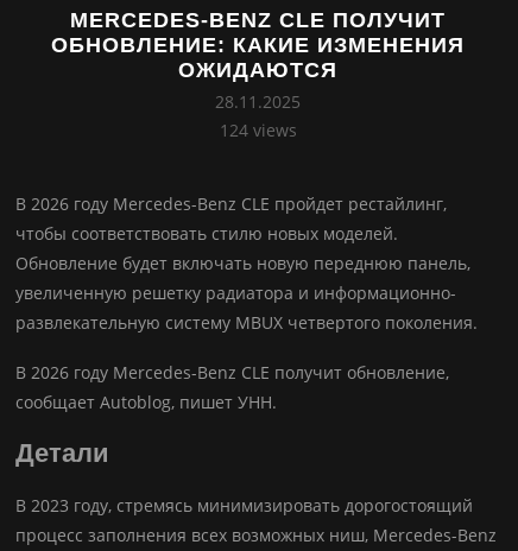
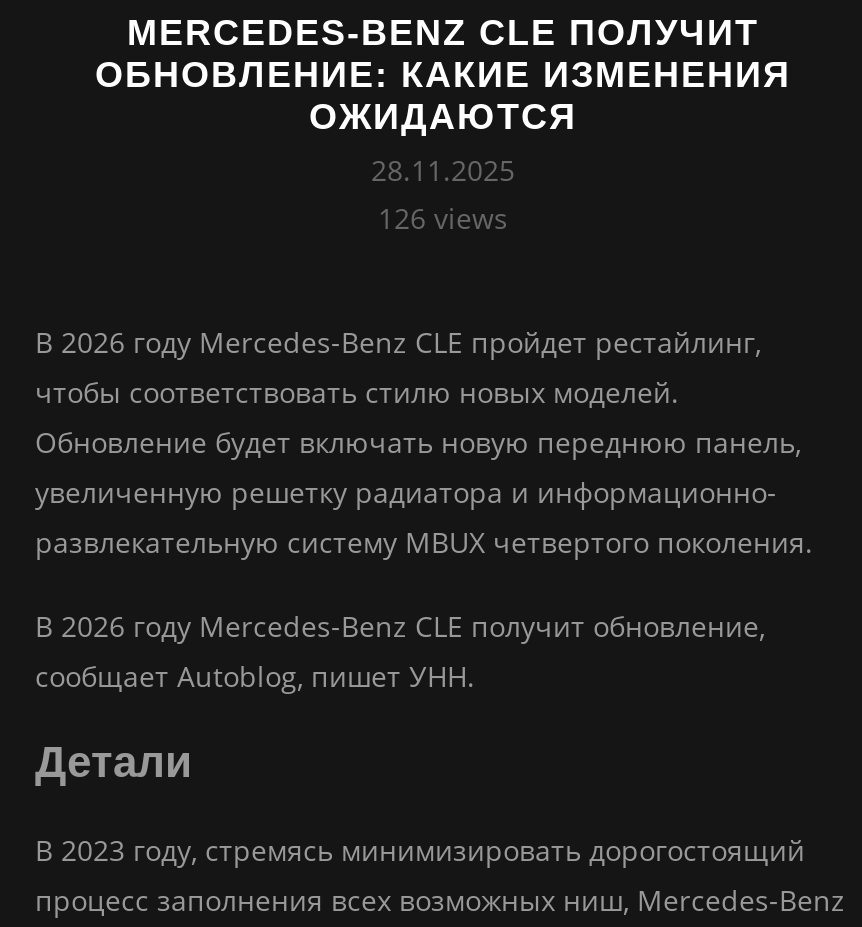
- 124 views
+ 126 views
